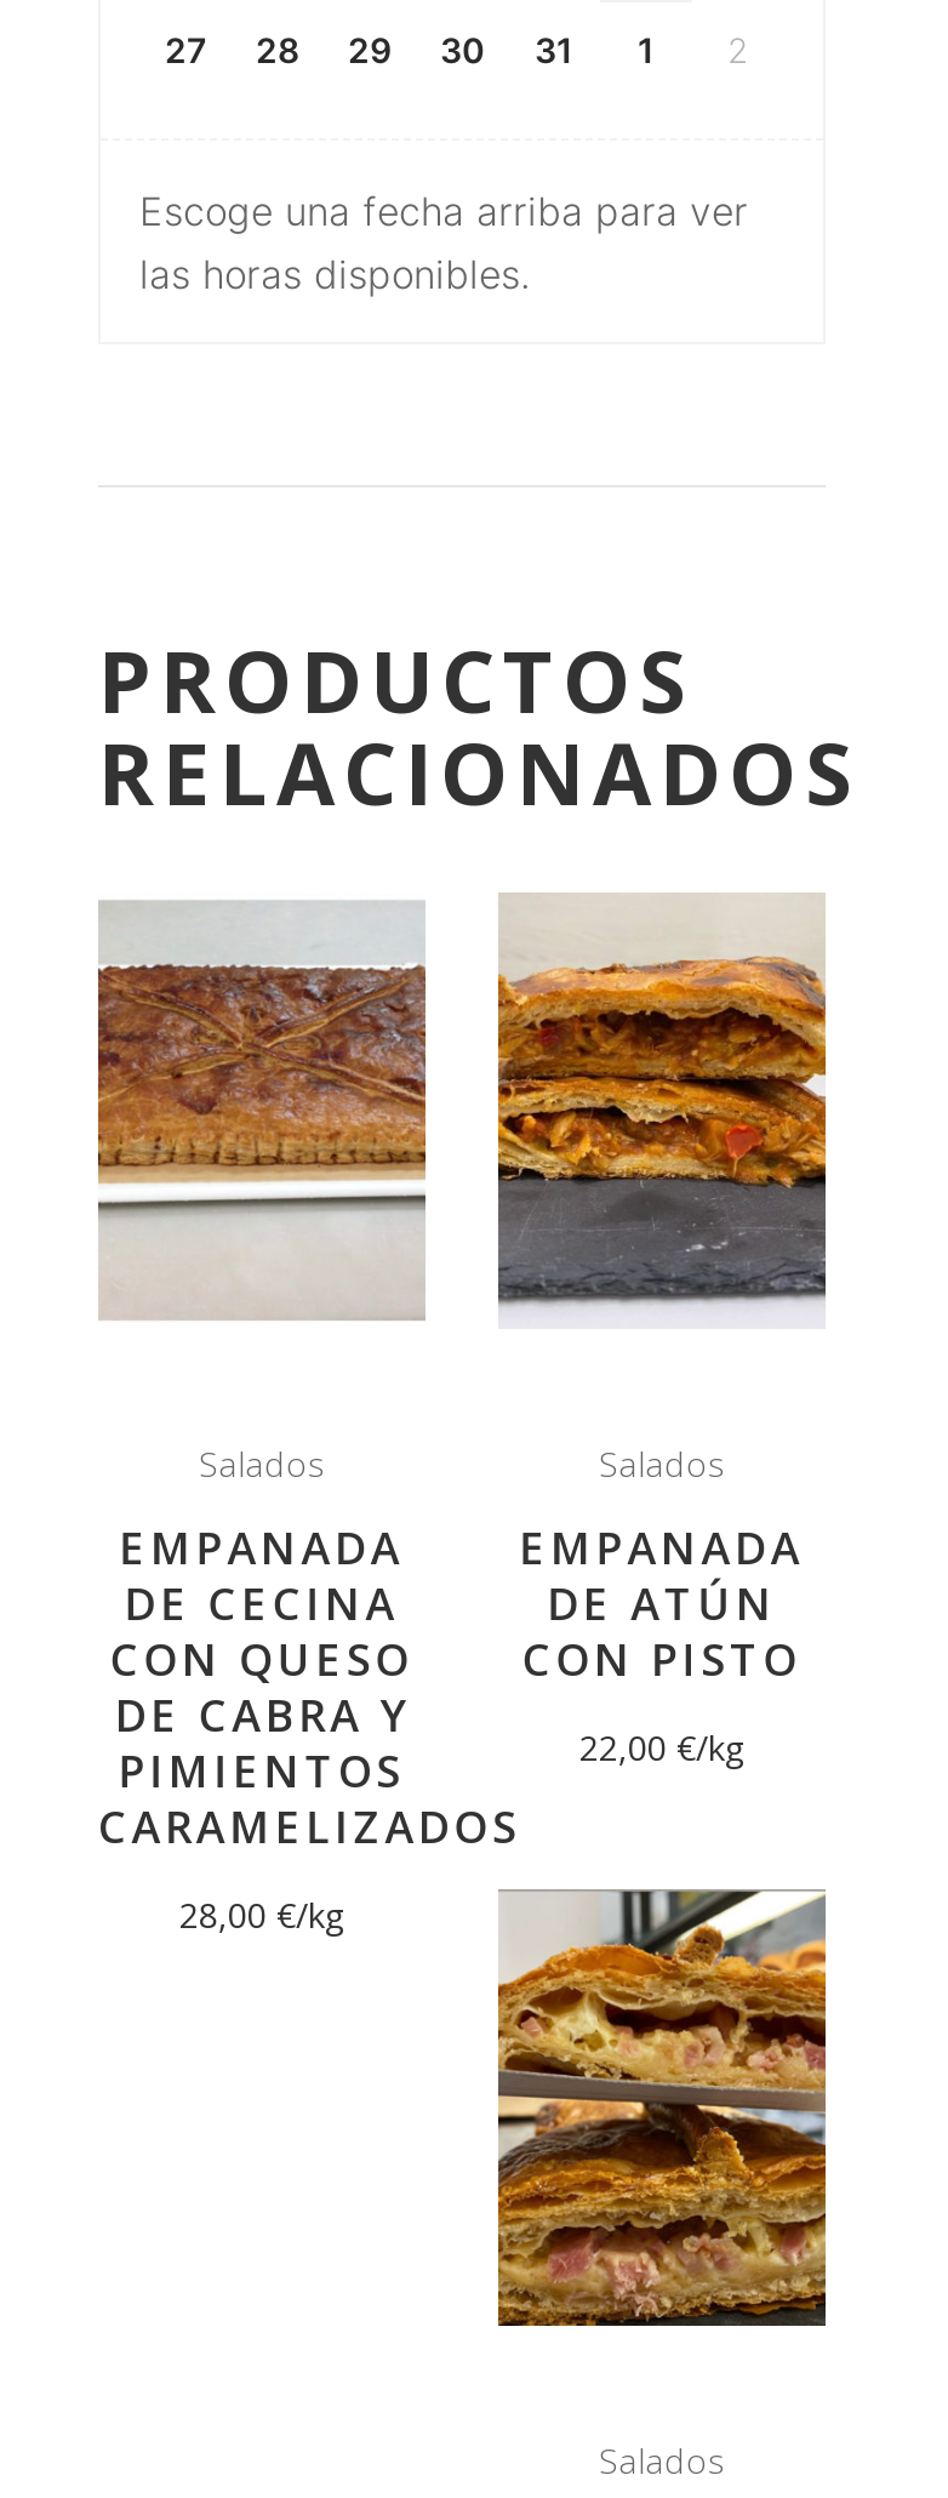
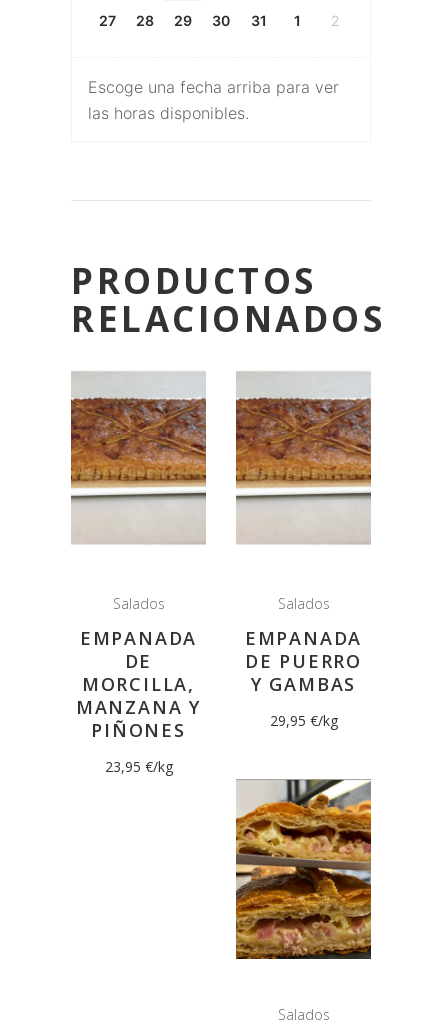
- [image]
+ [image]

- DE CECINA
- CON QUESO
- DE CABRA Y
- PIMIENTOS
- CARAMELIZADOS
+ DE
+ MORCILLA,
+ MANZANA Y
+ PIÑONES

- DE ATÚN
- CON PISTO
+ DE PUERRO
+ Y GAMBAS

- 22,00 €/kg
+ 29,95 €/kg

- 28,00 €/kg
+ 23,95 €/kg
